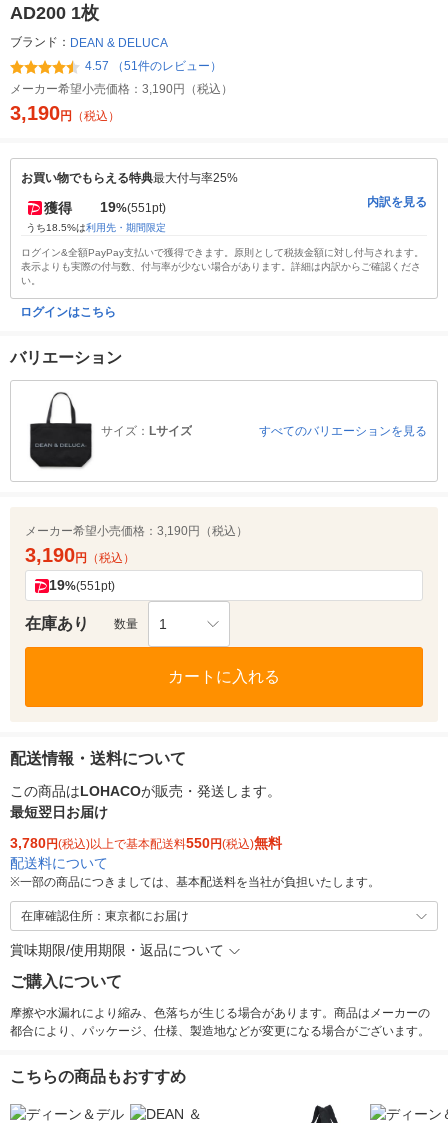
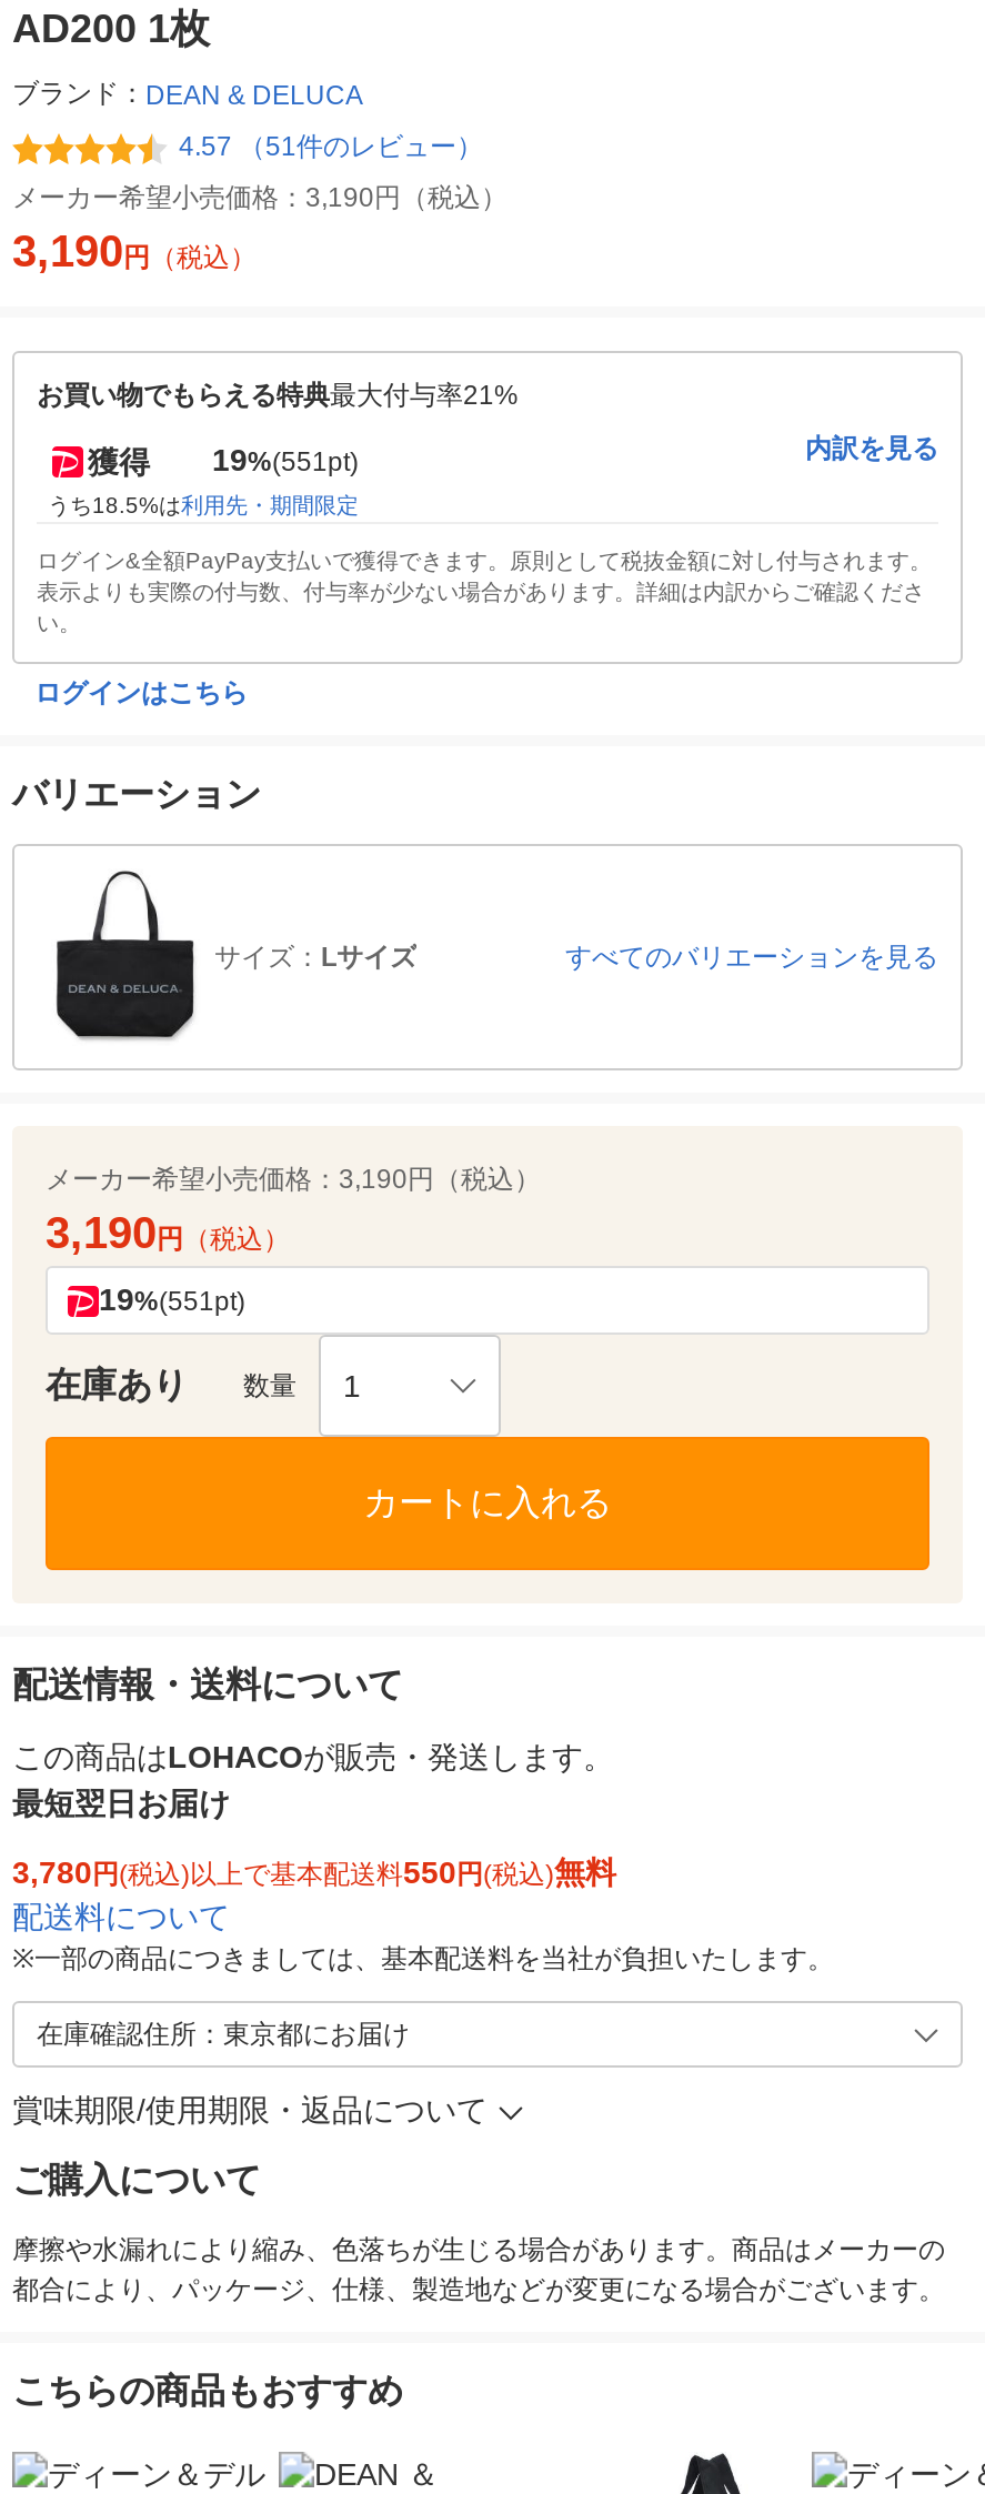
- お買い物でもらえる特典最大付与率25%
+ お買い物でもらえる特典最大付与率21%
